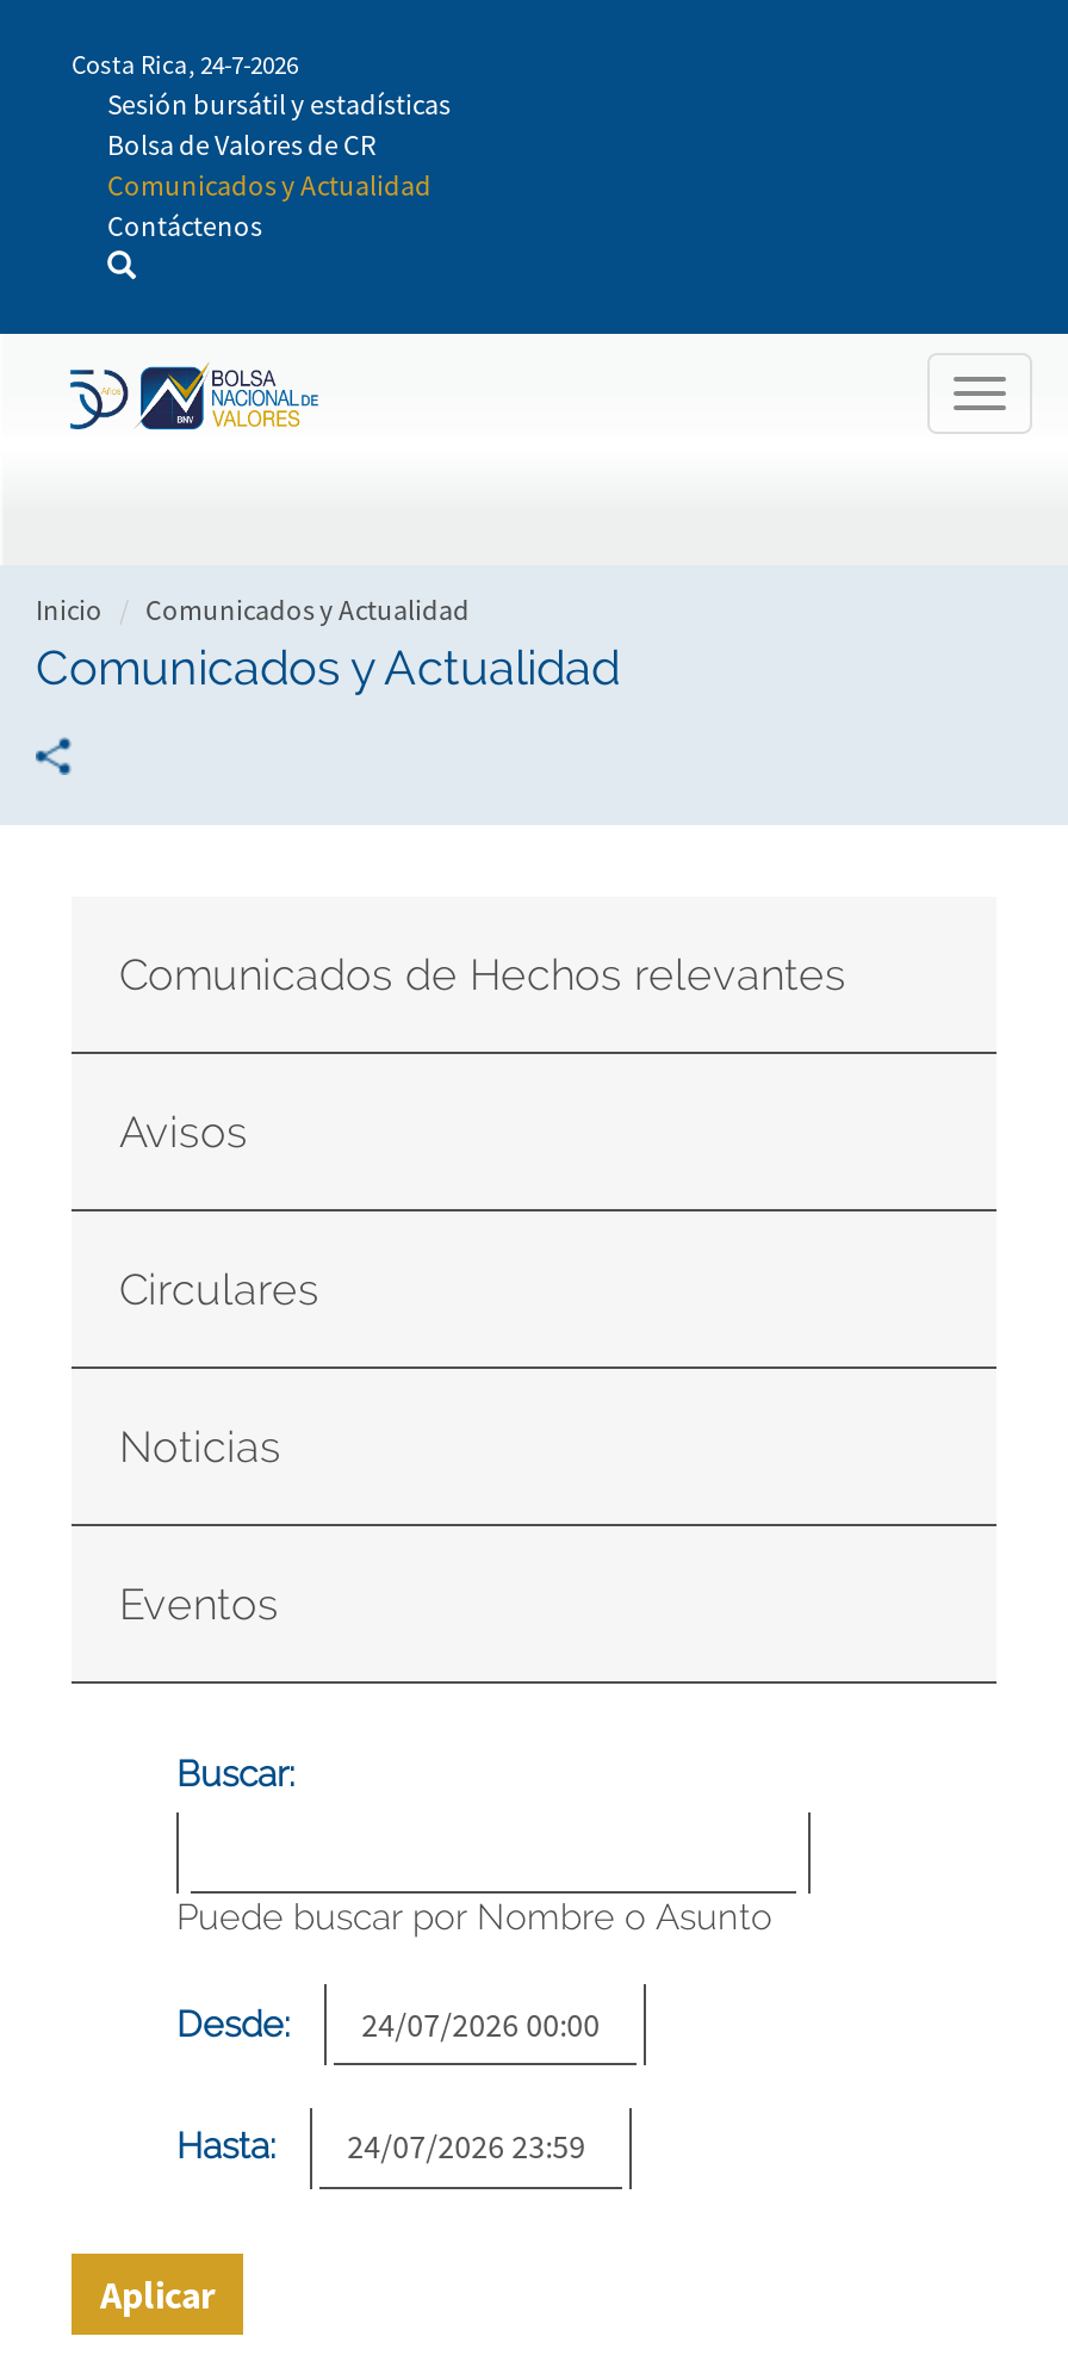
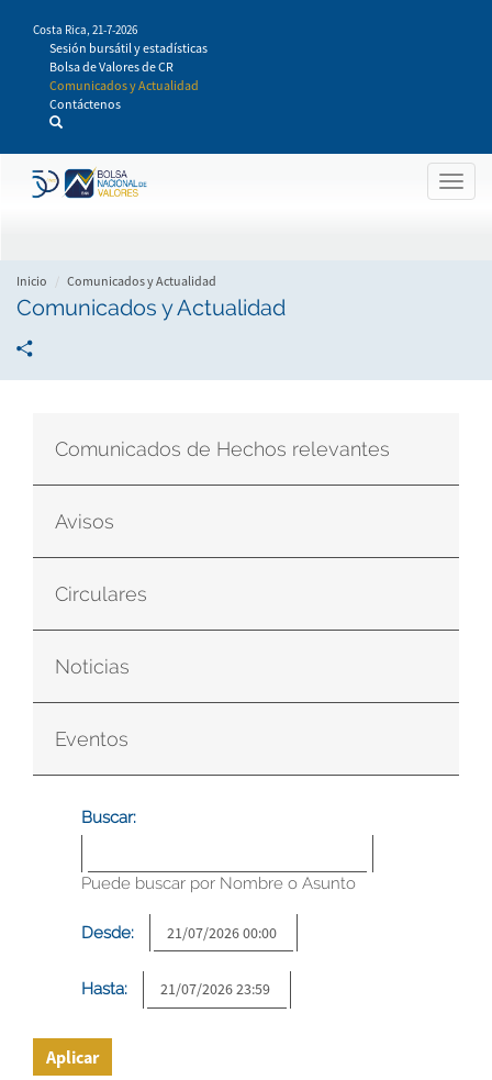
- Costa Rica, 24-7-2026
+ Costa Rica, 21-7-2026
